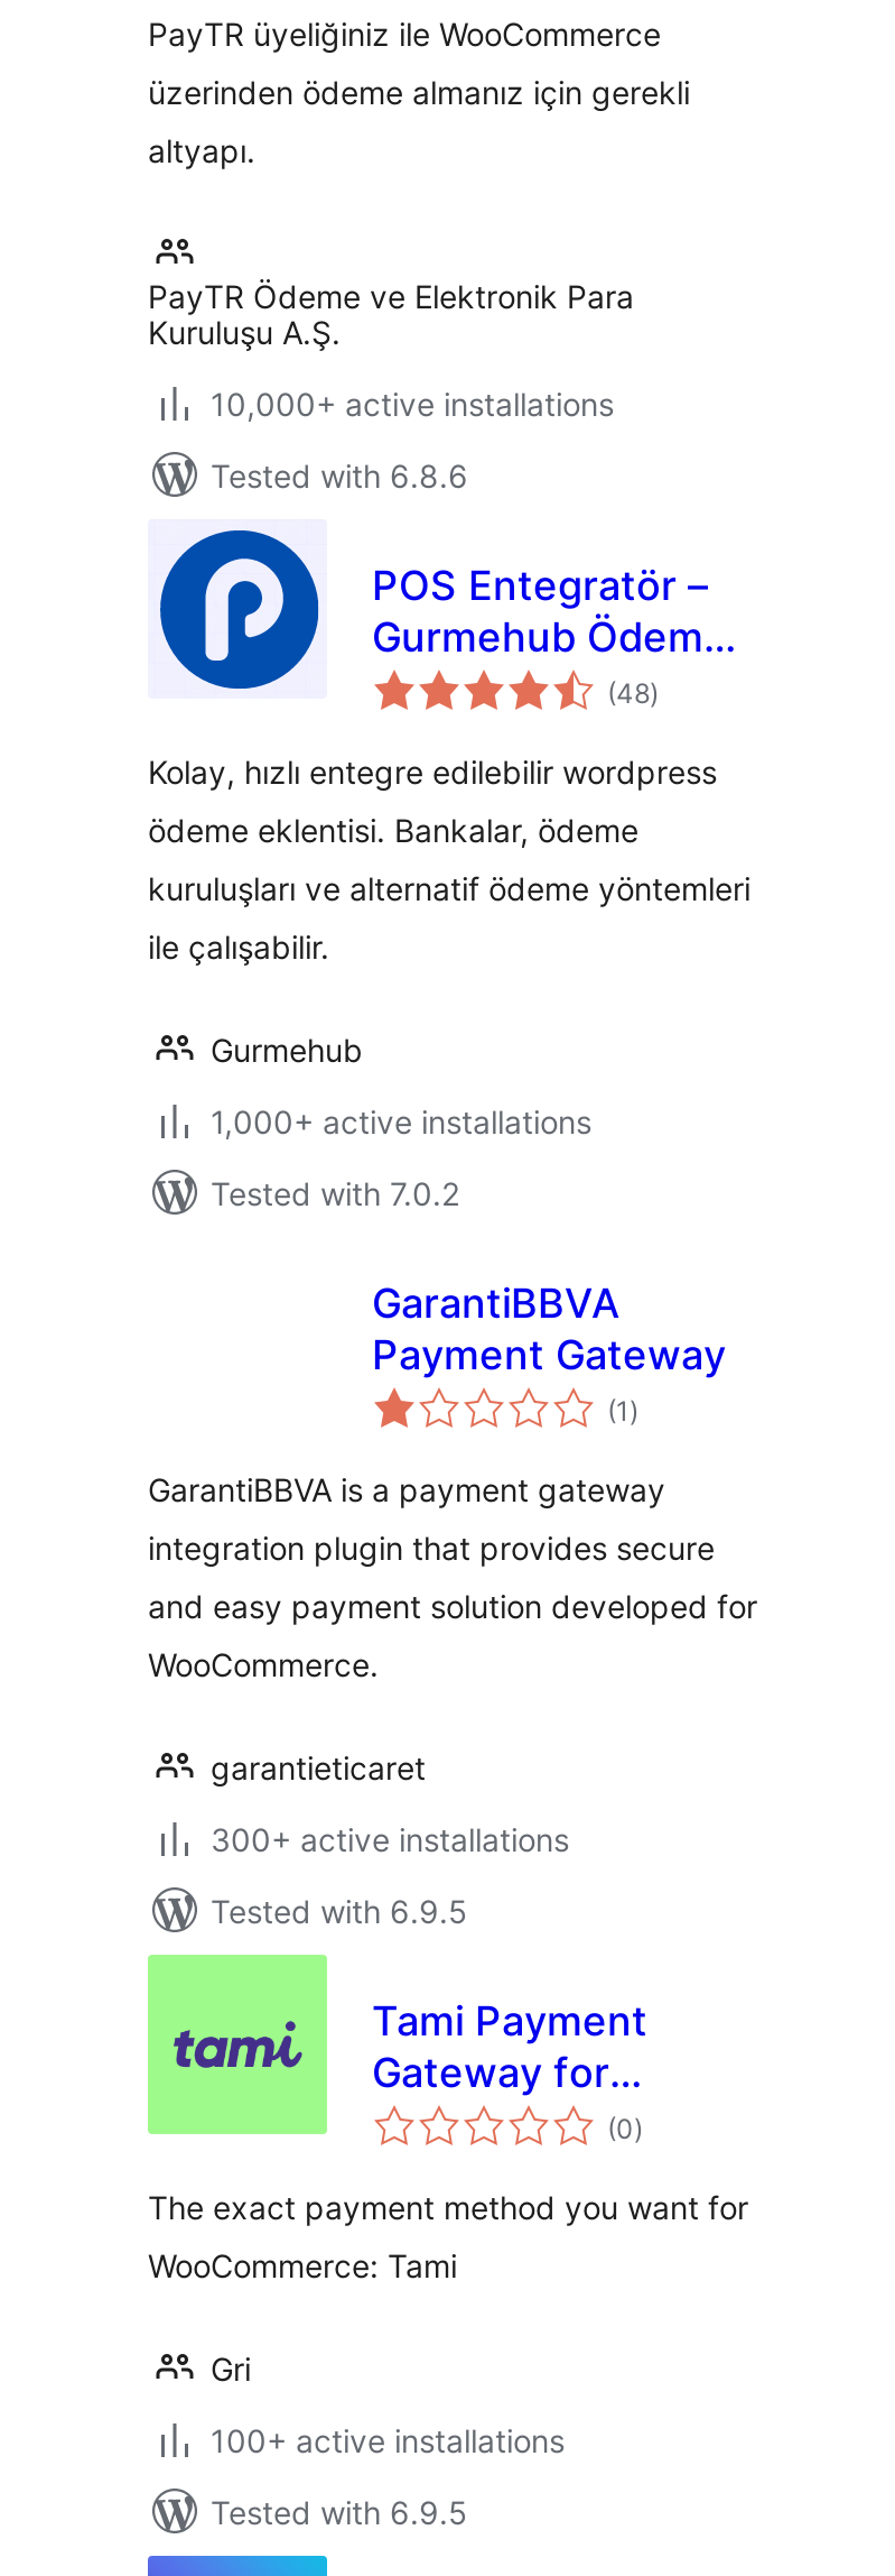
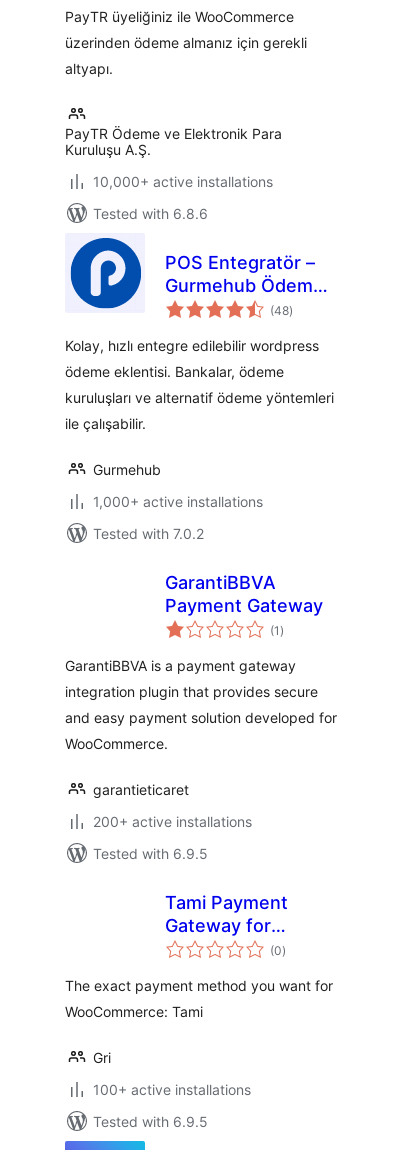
- 300+ active installations
+ 200+ active installations

- [image]
